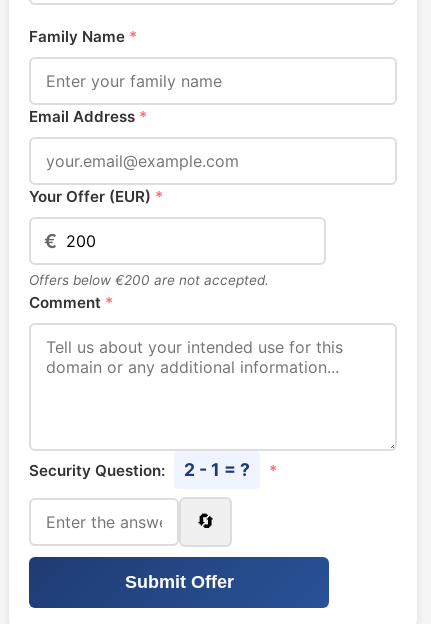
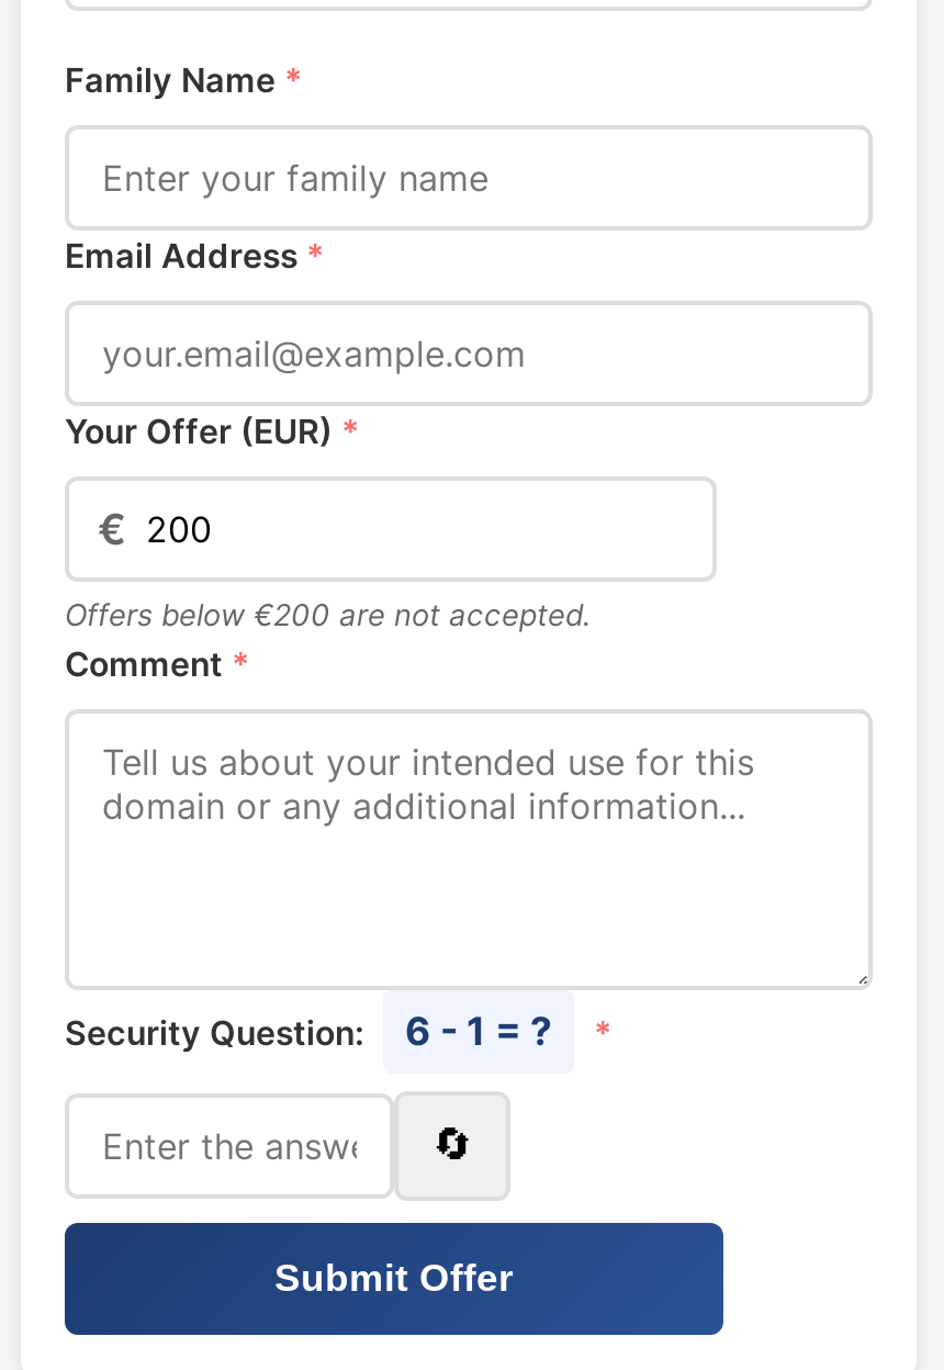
- 2 - 1 = ?
+ 6 - 1 = ?
